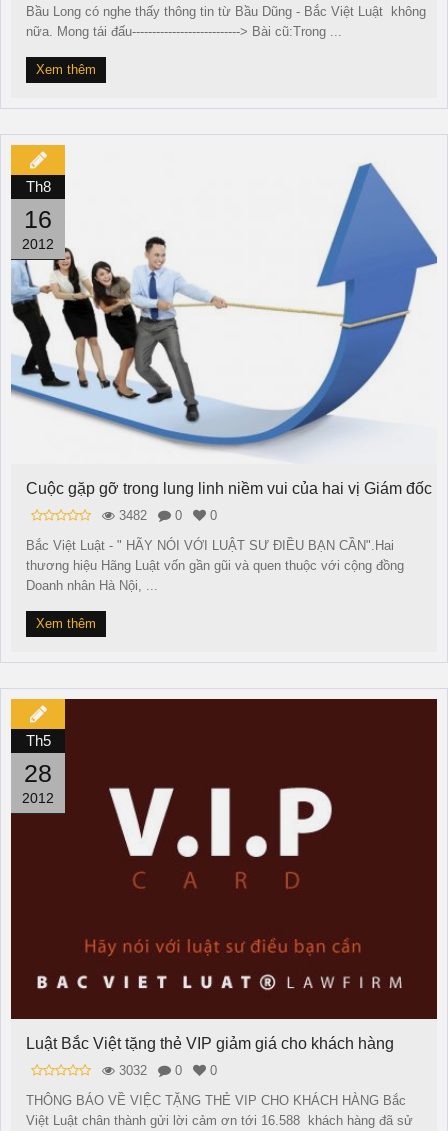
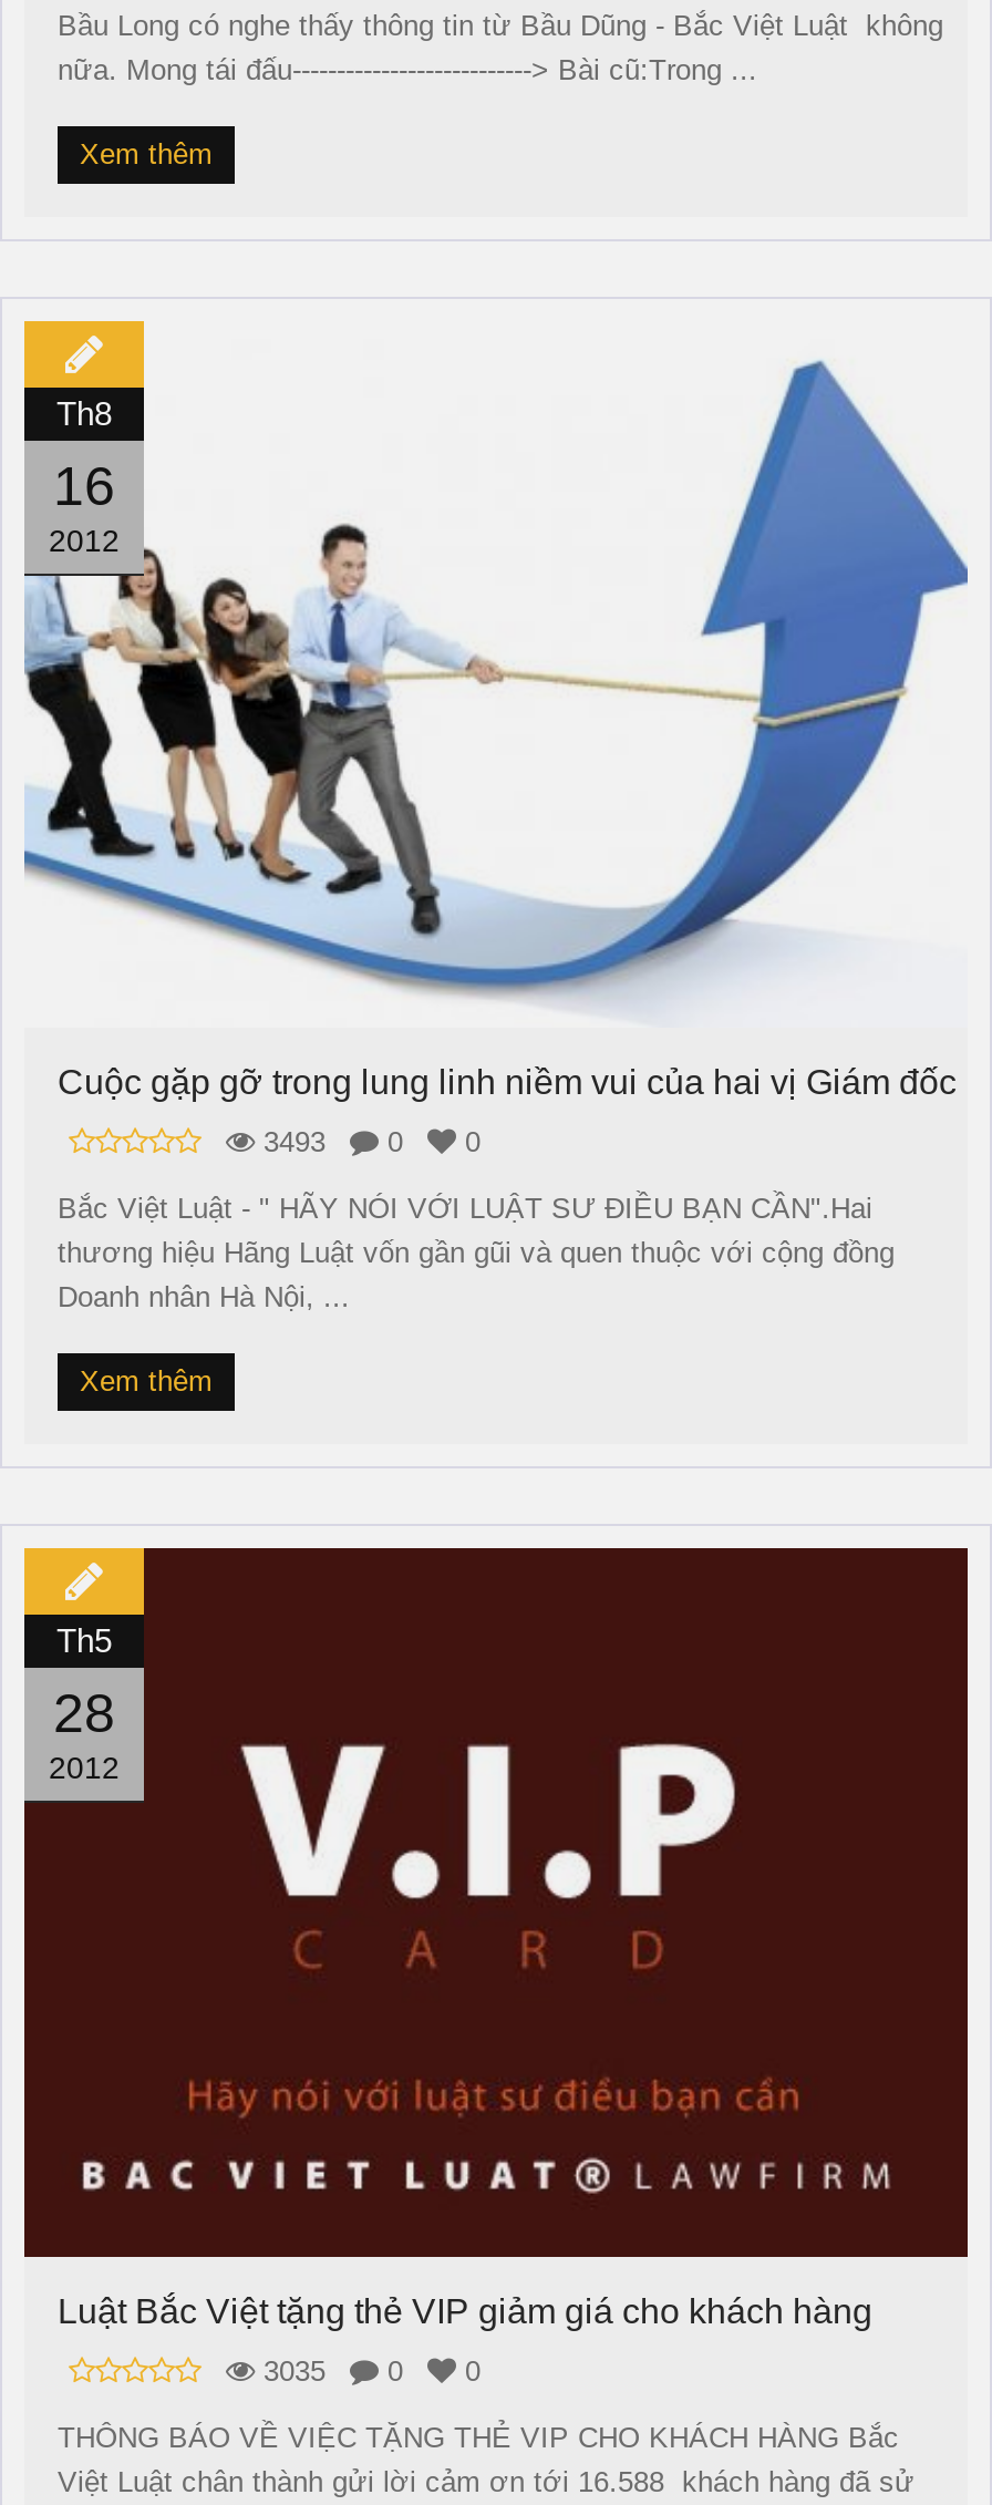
- 3482 0 0
+ 3493 0 0

- 3032 0 0
+ 3035 0 0
